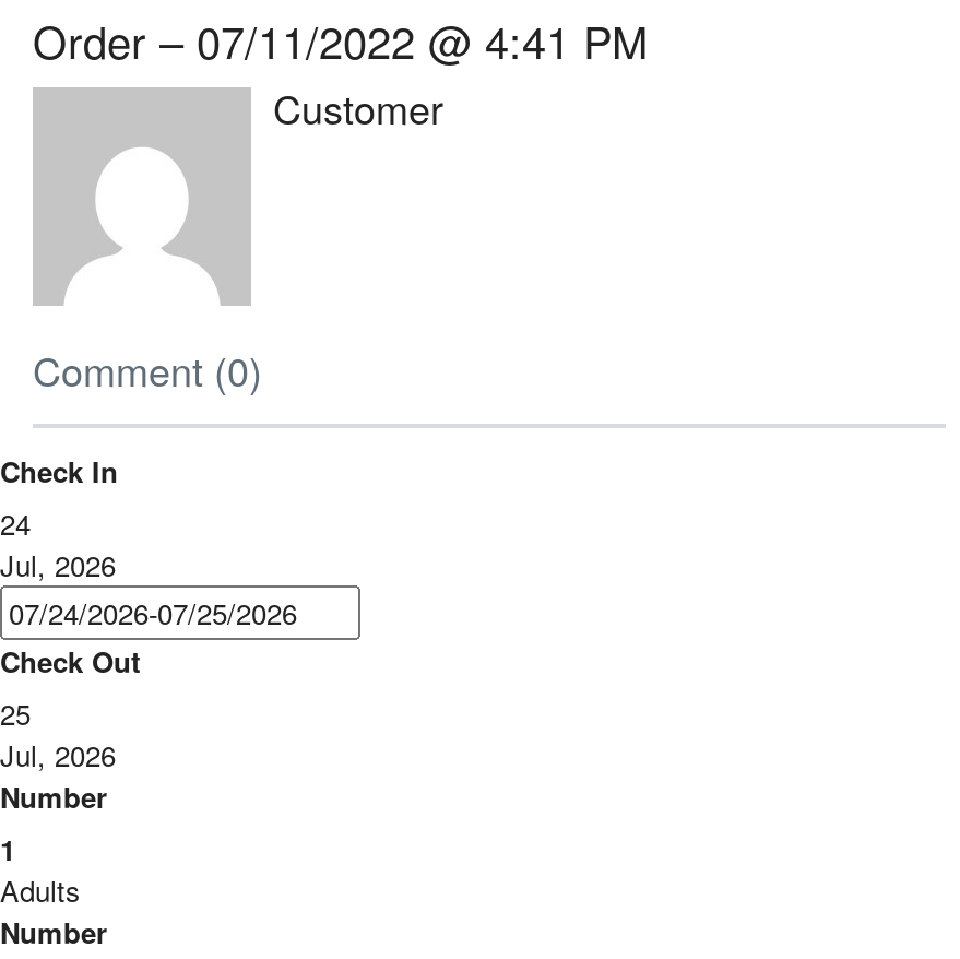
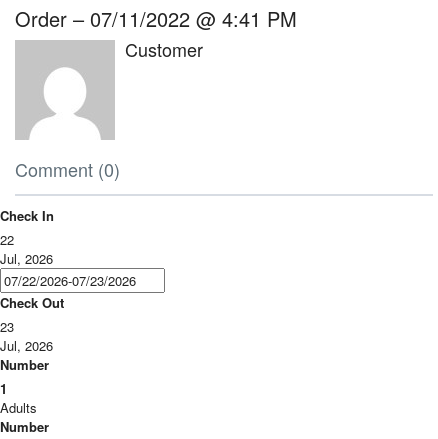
- 24
+ 22

- 25
+ 23
